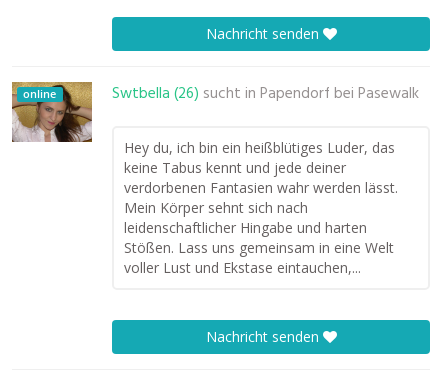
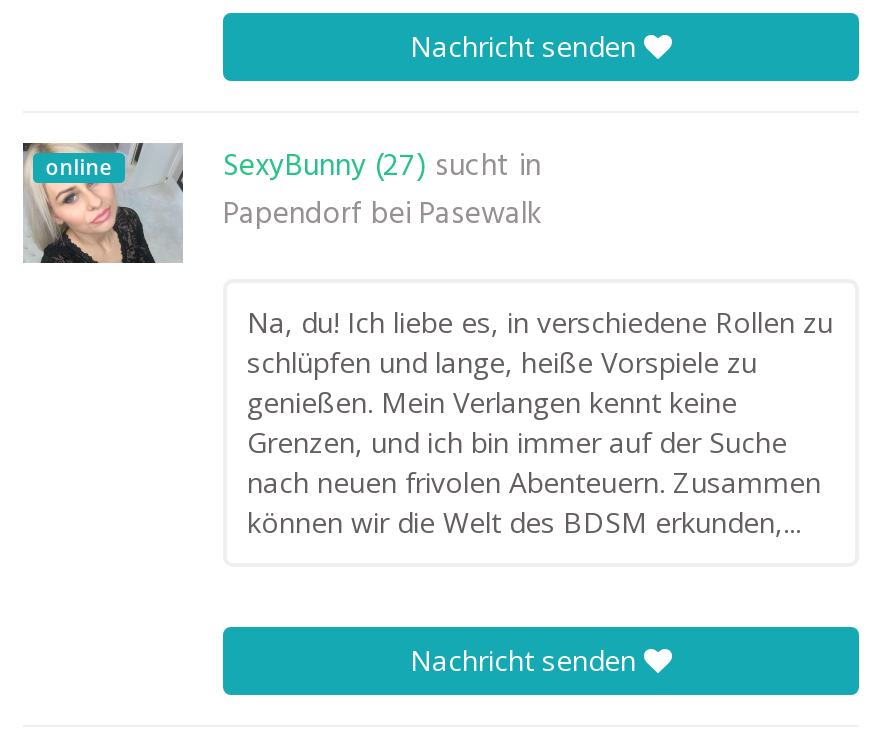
- [image]
- Swtbella (26) sucht in Papendorf bei Pasewalk
+ [image]
+ SexyBunny (27) sucht in
+ Papendorf bei Pasewalk

- Hey du, ich bin ein heißblütiges Luder, das
- keine Tabus kennt und jede deiner
- verdorbenen Fantasien wahr werden lässt.
- Mein Körper sehnt sich nach
- leidenschaftlicher Hingabe und harten
- Stößen. Lass uns gemeinsam in eine Welt
- voller Lust und Ekstase eintauchen,...
+ Na, du! Ich liebe es, in verschiedene Rollen zu
+ schlüpfen und lange, heiße Vorspiele zu
+ genießen. Mein Verlangen kennt keine
+ Grenzen, und ich bin immer auf der Suche
+ nach neuen frivolen Abenteuern. Zusammen
+ können wir die Welt des BDSM erkunden,...
